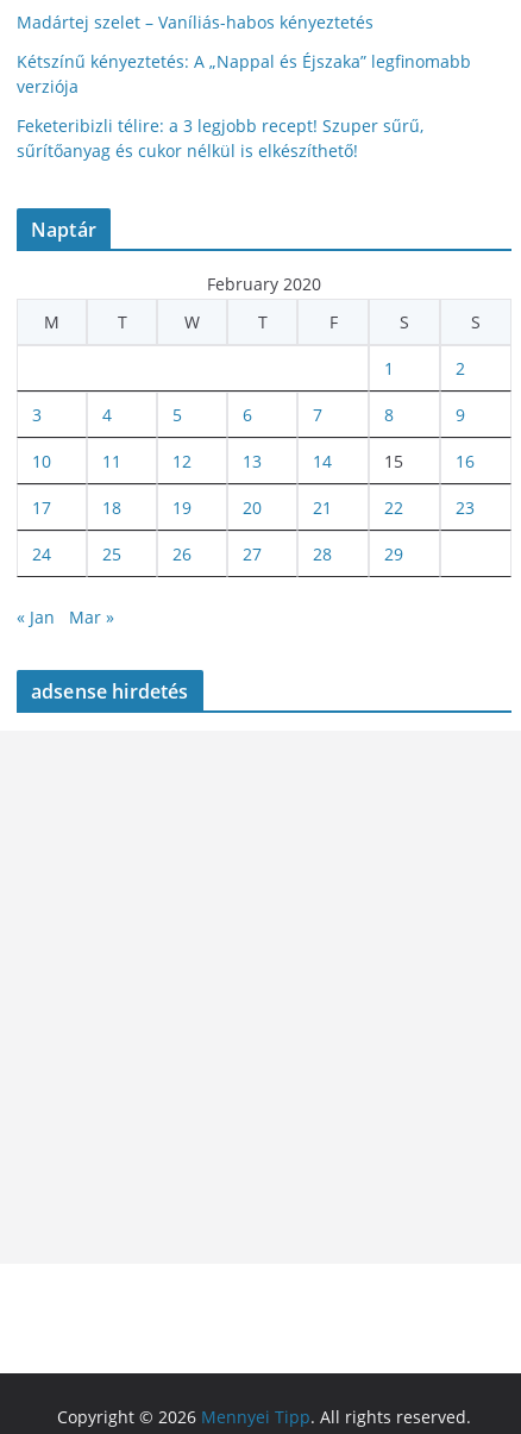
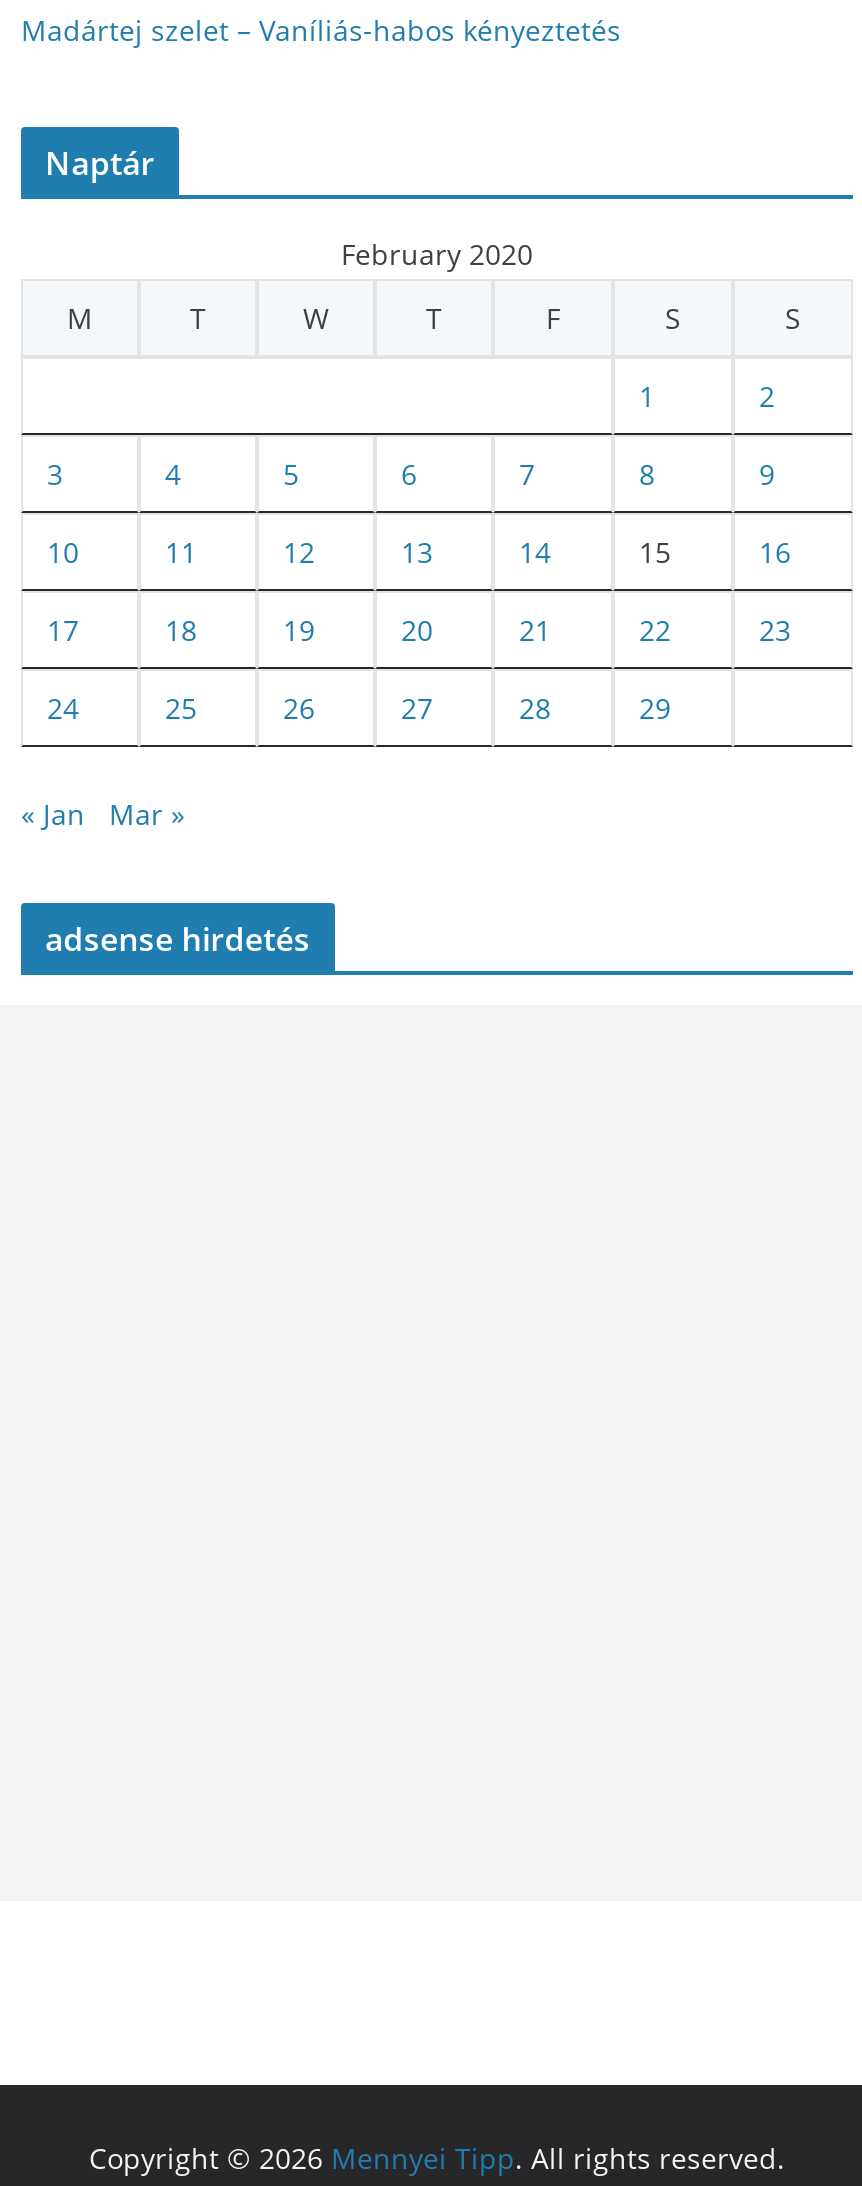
- Kétszínű kényeztetés: A „Nappal és Éjszaka” legfinomabb
- verziója
- Feketeribizli télire: a 3 legjobb recept! Szuper sűrű,
- sűrítőanyag és cukor nélkül is elkészíthető!
